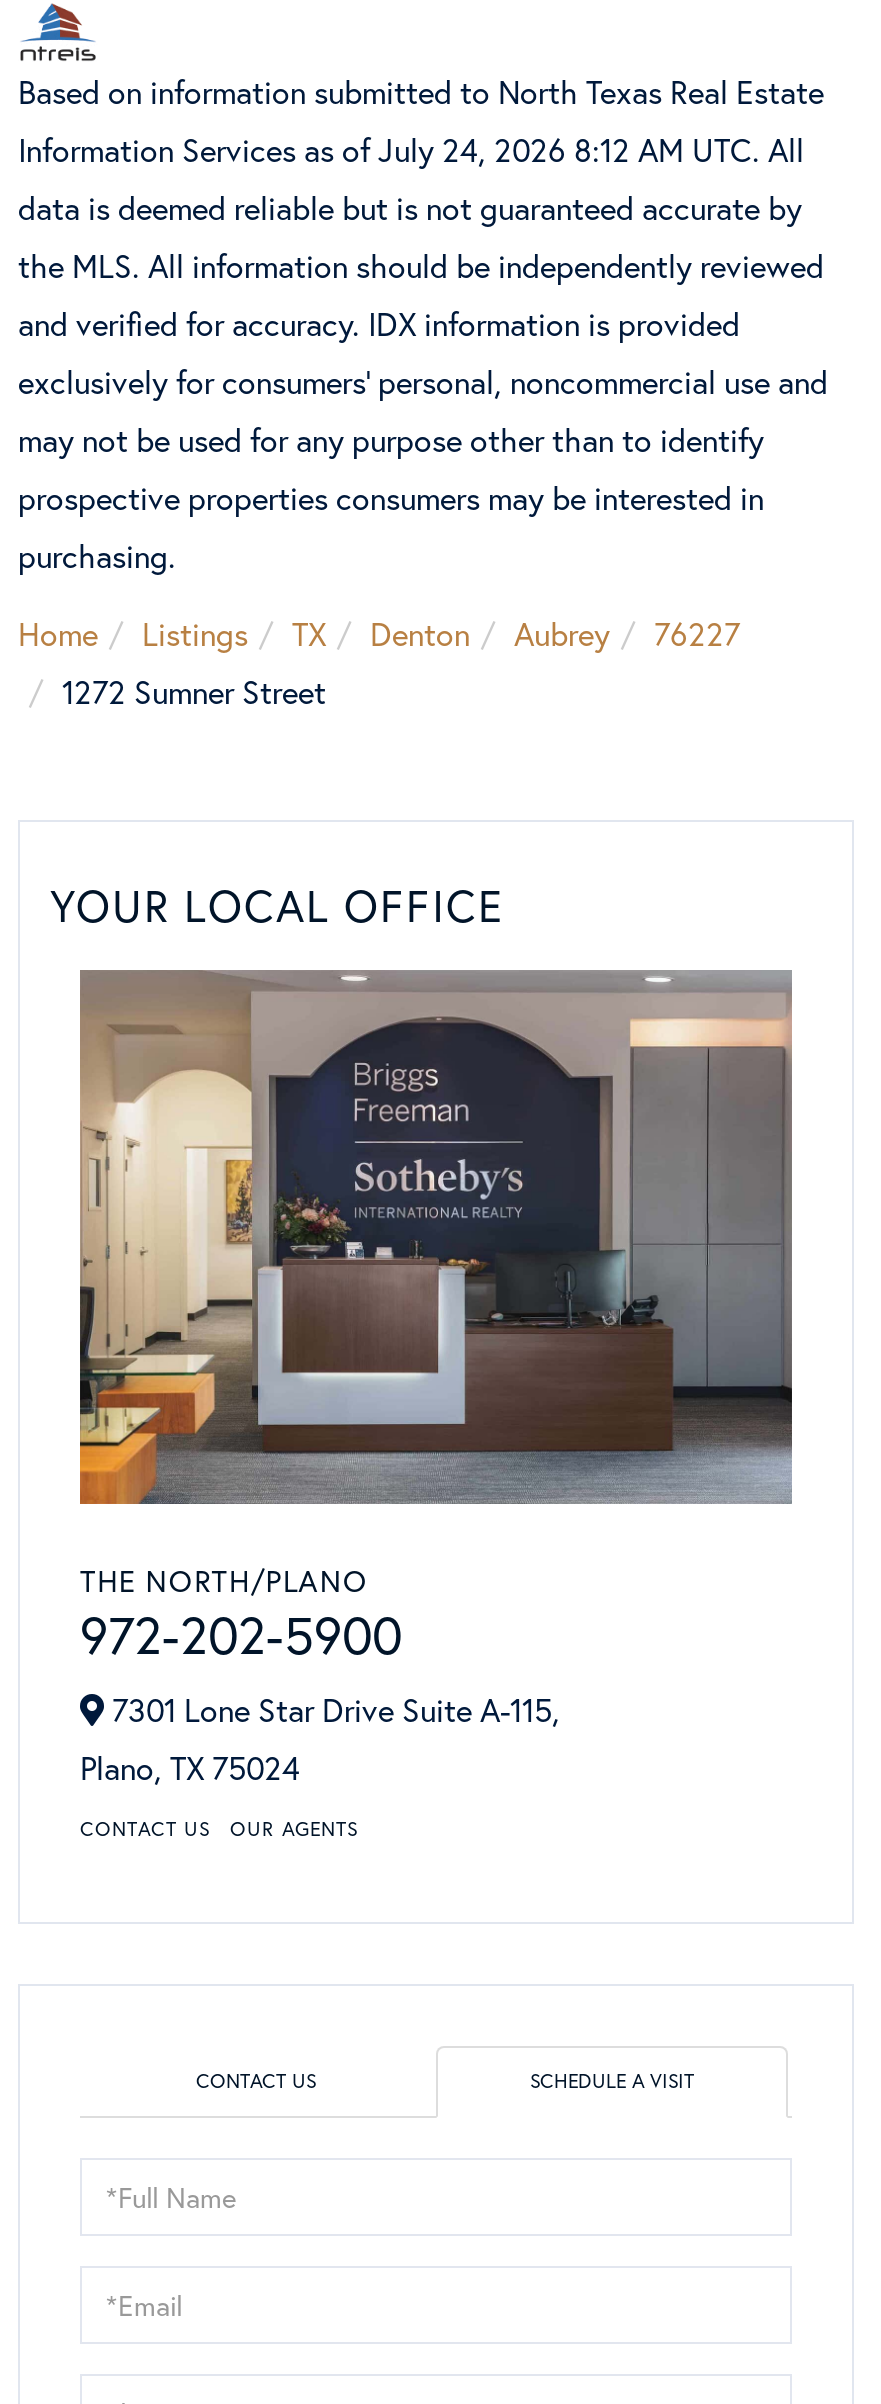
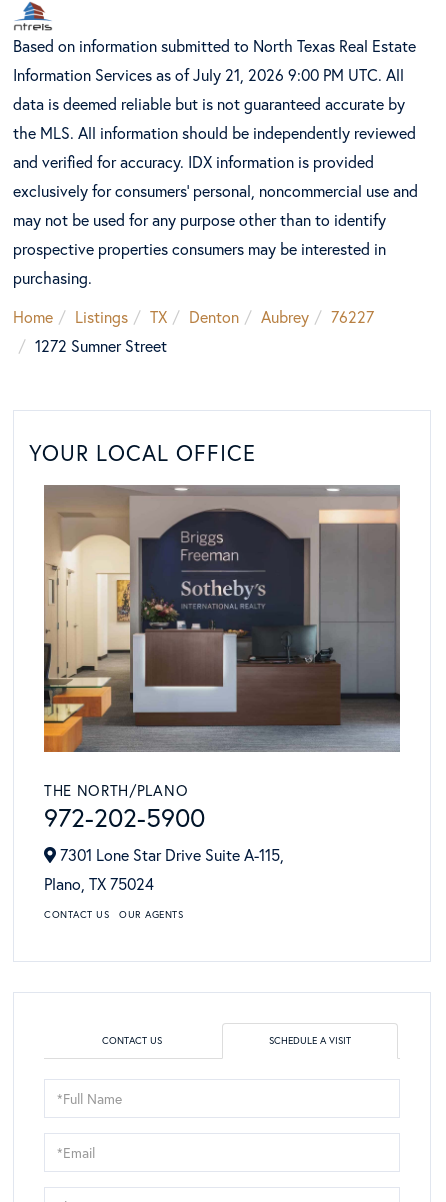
- Information Services as of July 24, 2026 8:12 AM UTC. All
+ Information Services as of July 21, 2026 9:00 PM UTC. All
